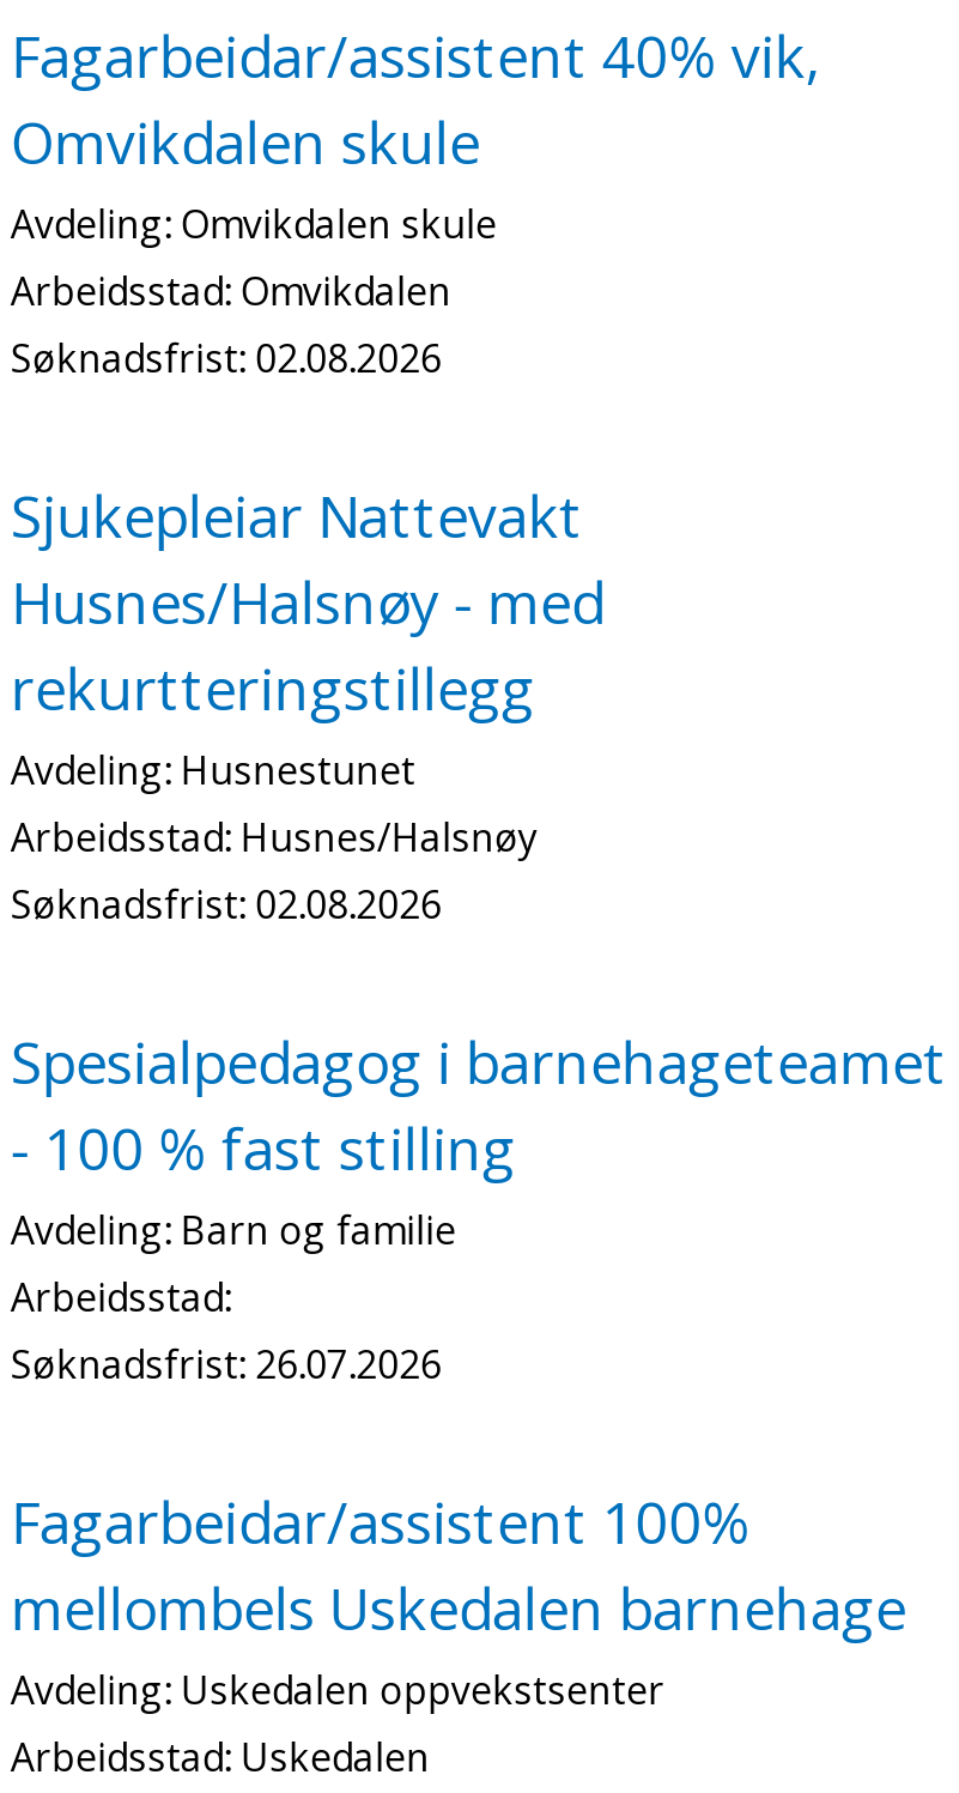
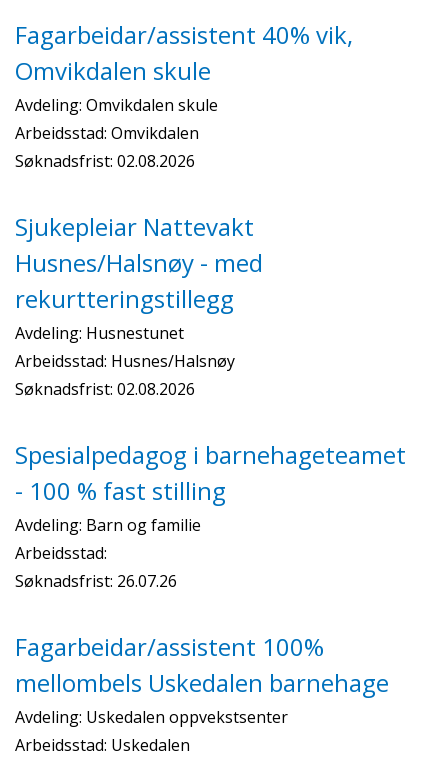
- Søknadsfrist: 26.07.2026
+ Søknadsfrist: 26.07.26
